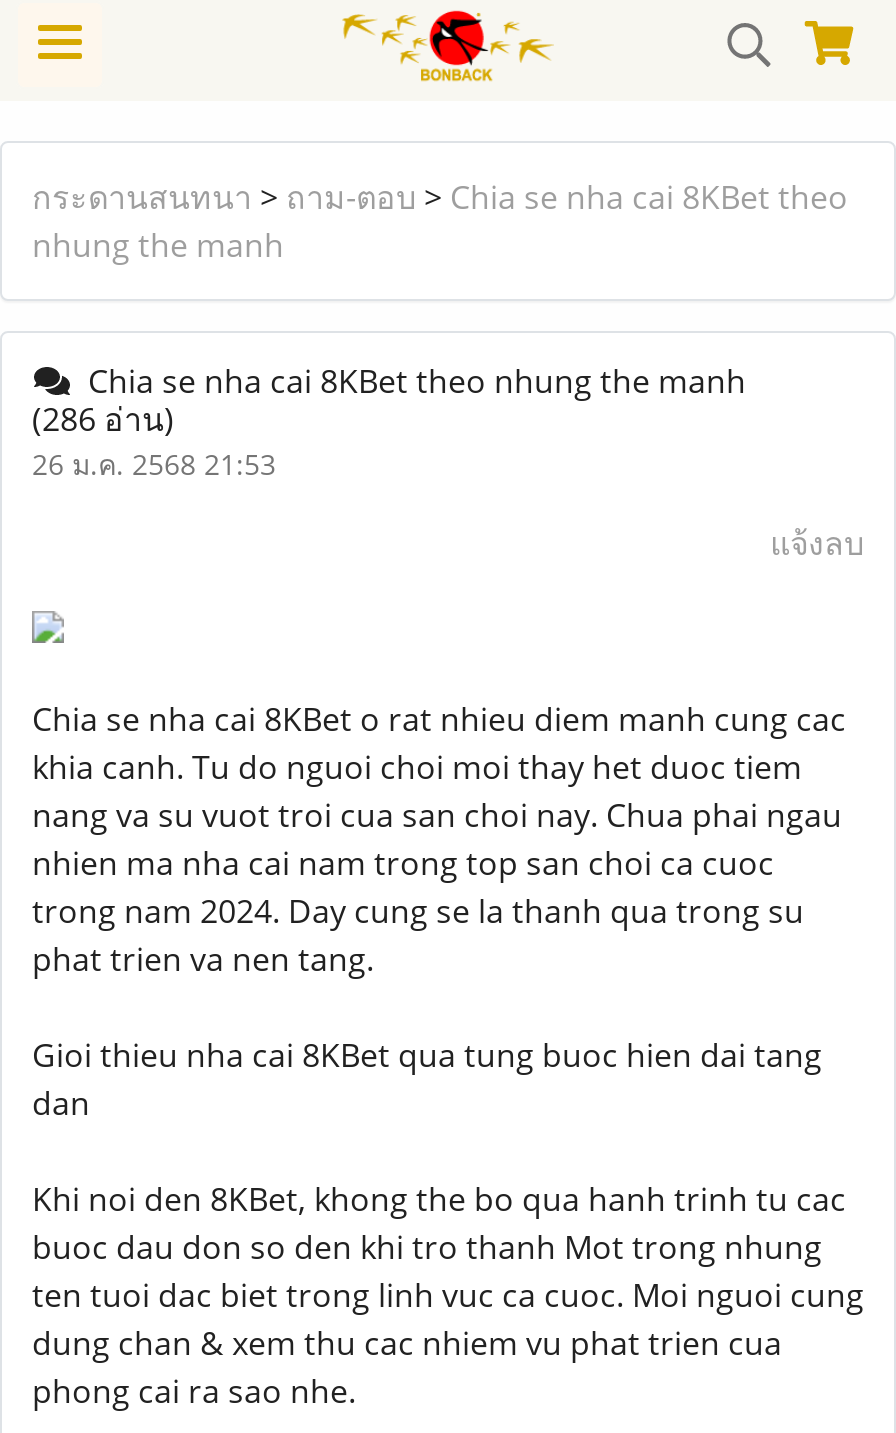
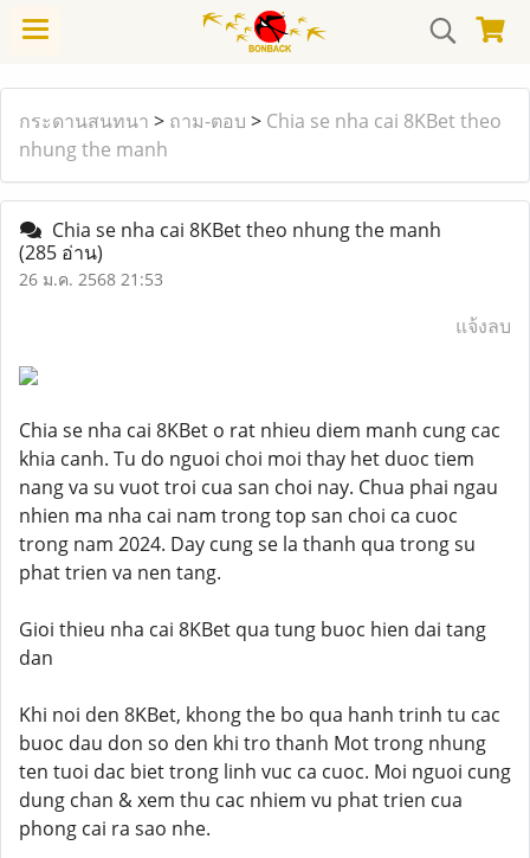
- (286 อ่าน)
+ (285 อ่าน)
